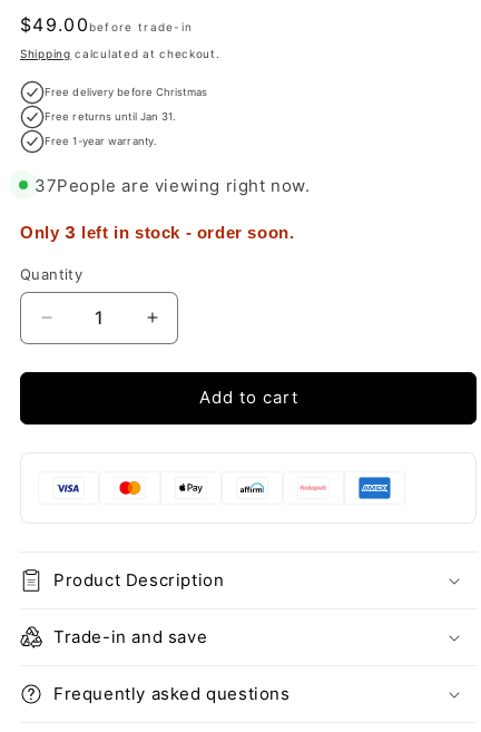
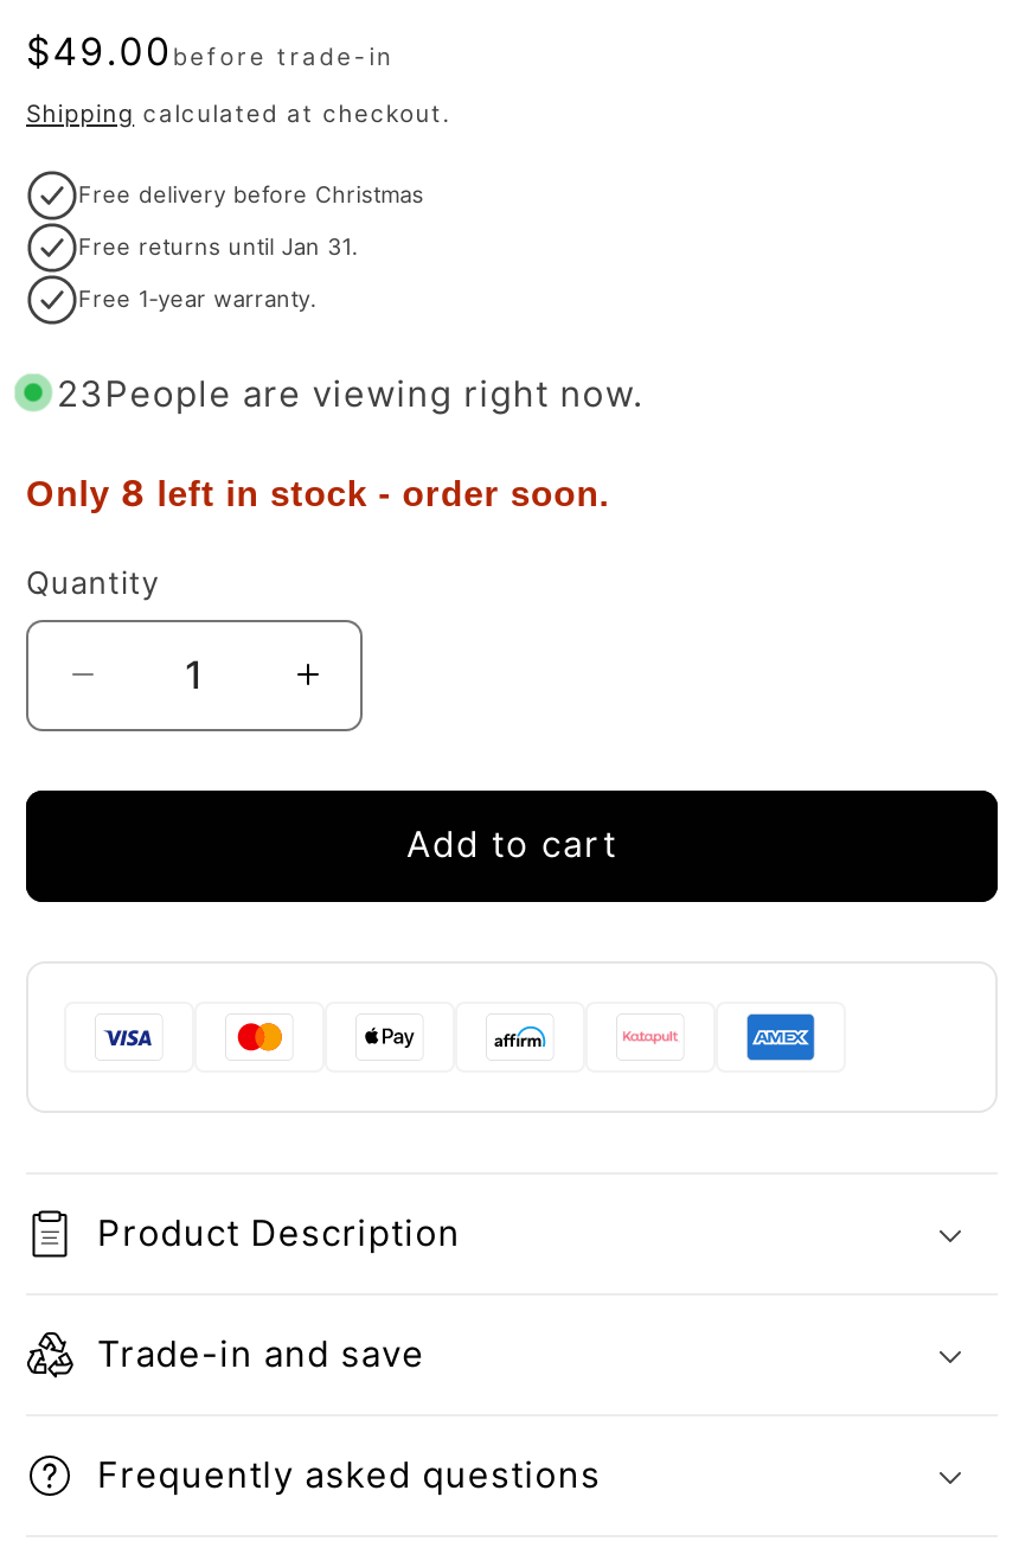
- 37 People are viewing right now.
+ 23 People are viewing right now.

- Only 3 left in stock - order soon.
+ Only 8 left in stock - order soon.
